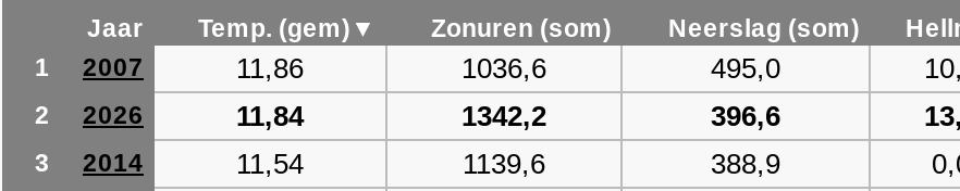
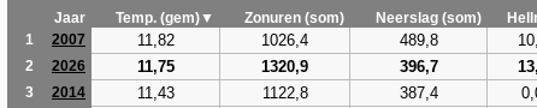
- 11,86
+ 11,82

- 1036,6
+ 1026,4

- 495,0
+ 489,8

- 11,84
+ 11,75

- 1342,2
+ 1320,9

- 396,6
+ 396,7

- 11,54
+ 11,43

- 1139,6
+ 1122,8

- 388,9
+ 387,4
